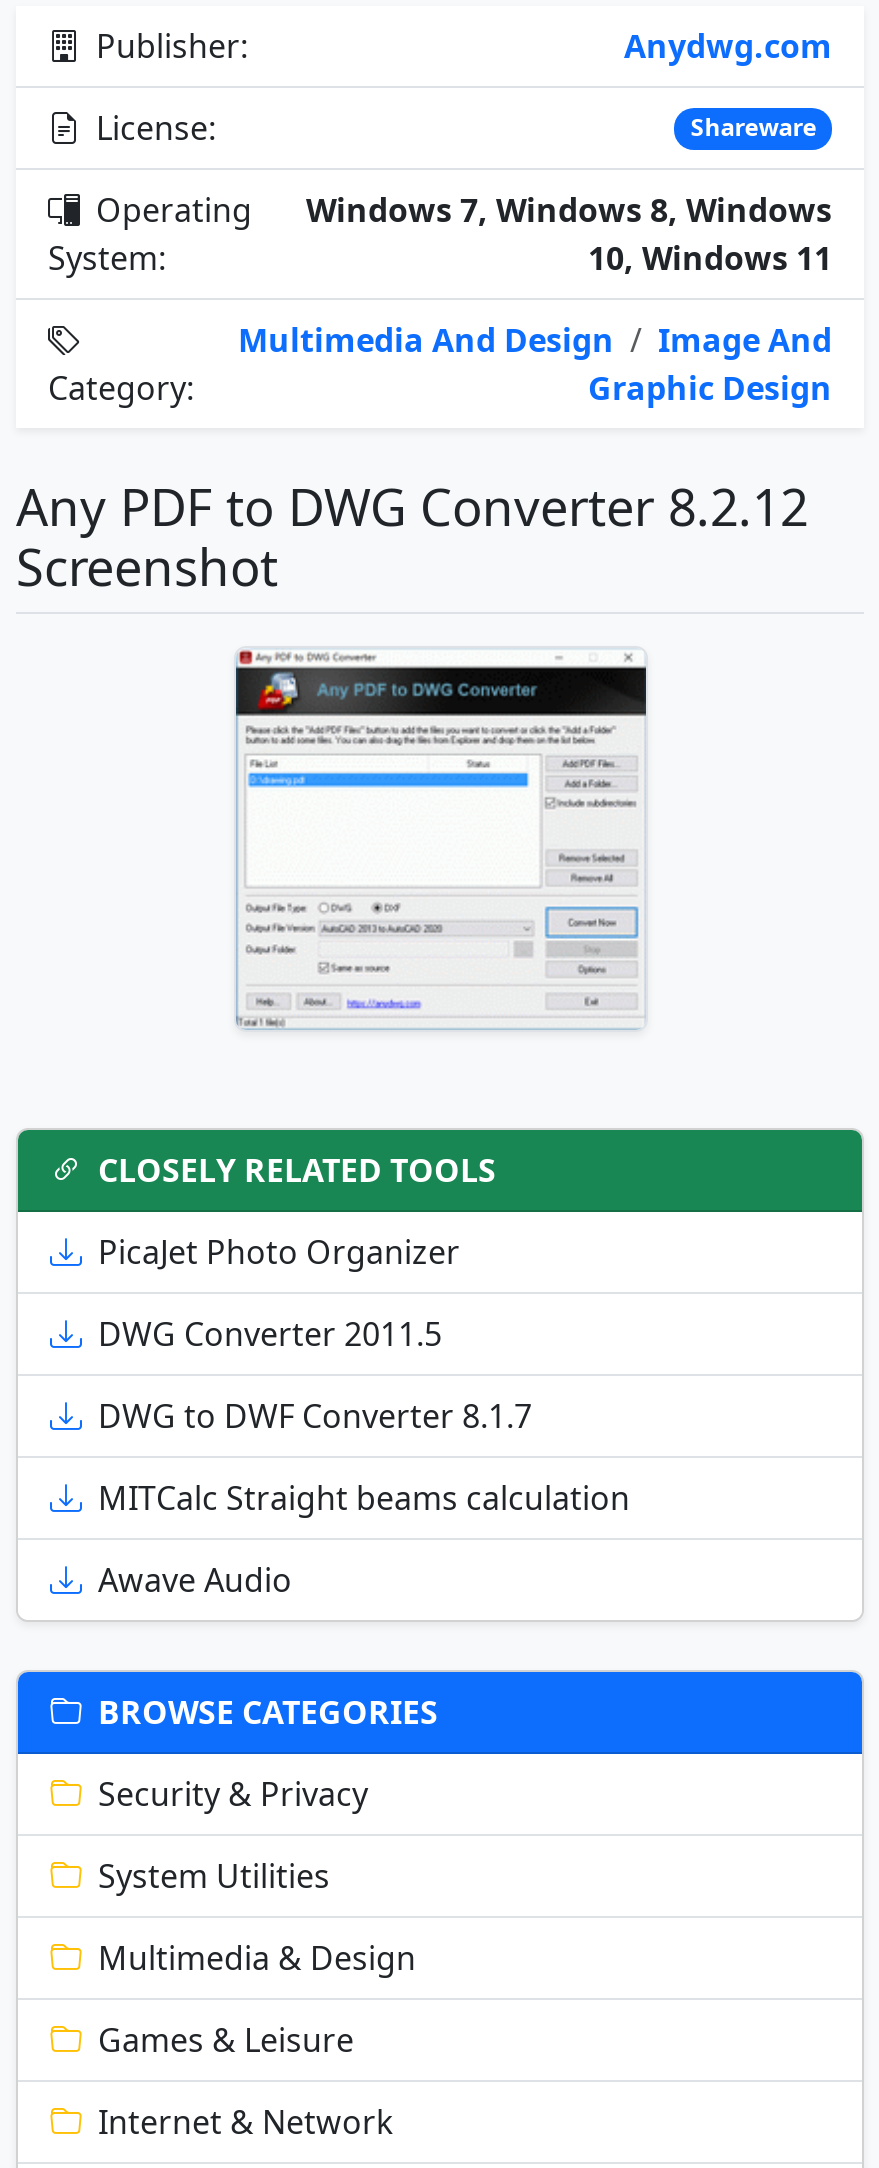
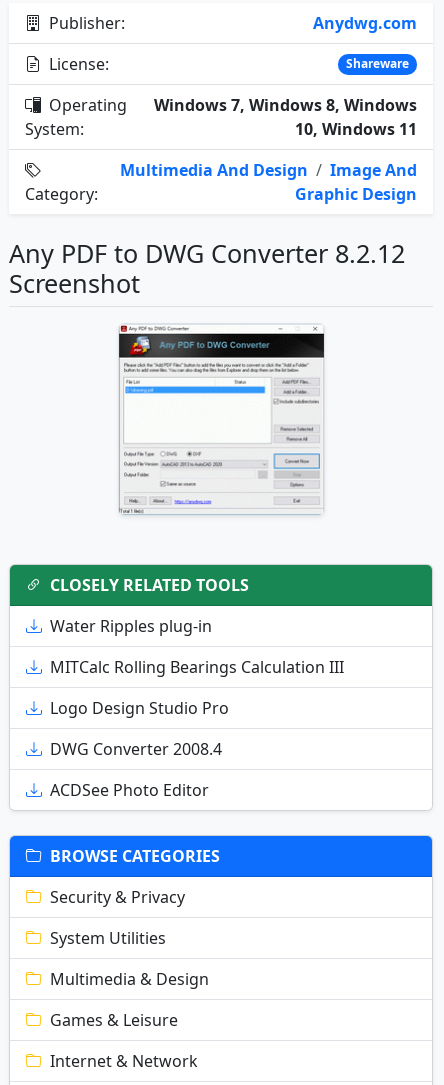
- PicaJet Photo Organizer
+ Water Ripples plug-in

- DWG Converter 2011.5
+ MITCalc Rolling Bearings Calculation III

- DWG to DWF Converter 8.1.7
+ Logo Design Studio Pro

- MITCalc Straight beams calculation
+ DWG Converter 2008.4

- Awave Audio
+ ACDSee Photo Editor
